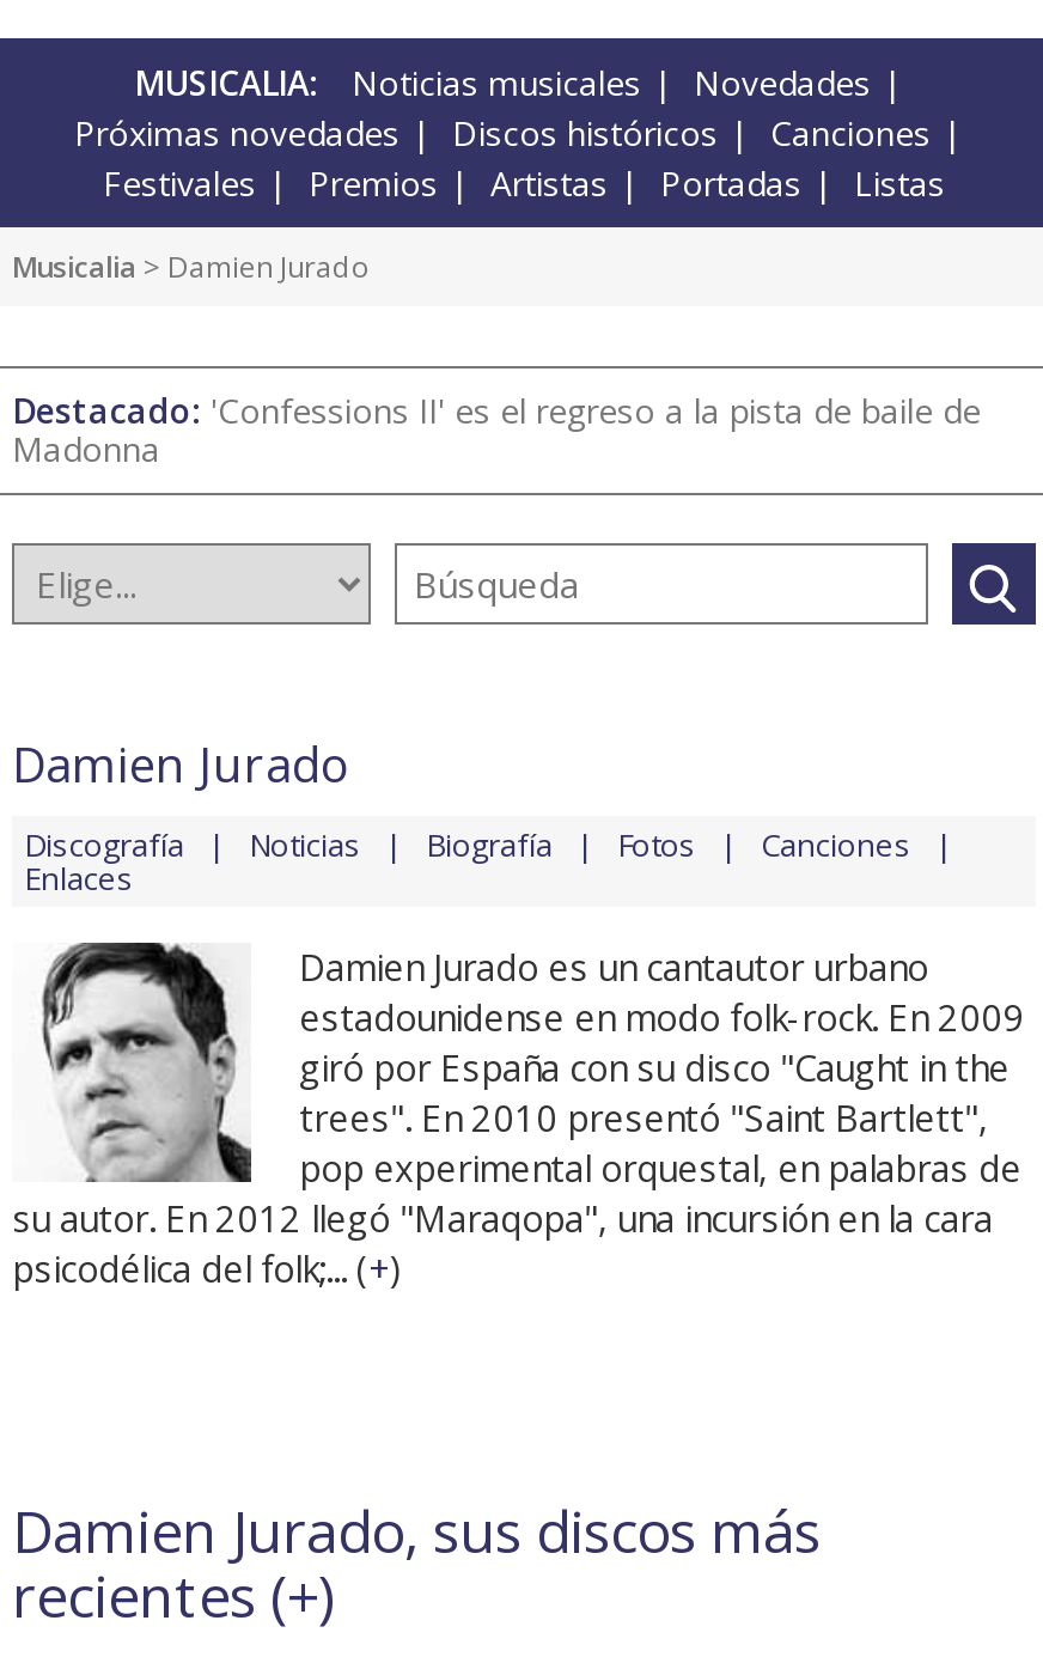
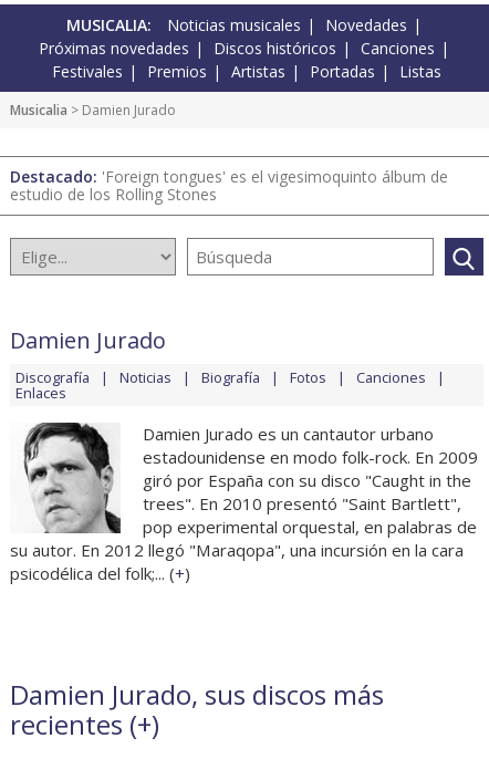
- Destacado: 'Confessions II' es el regreso a la pista de baile de
- Madonna
+ Destacado: 'Foreign tongues' es el vigesimoquinto álbum de
+ estudio de los Rolling Stones
